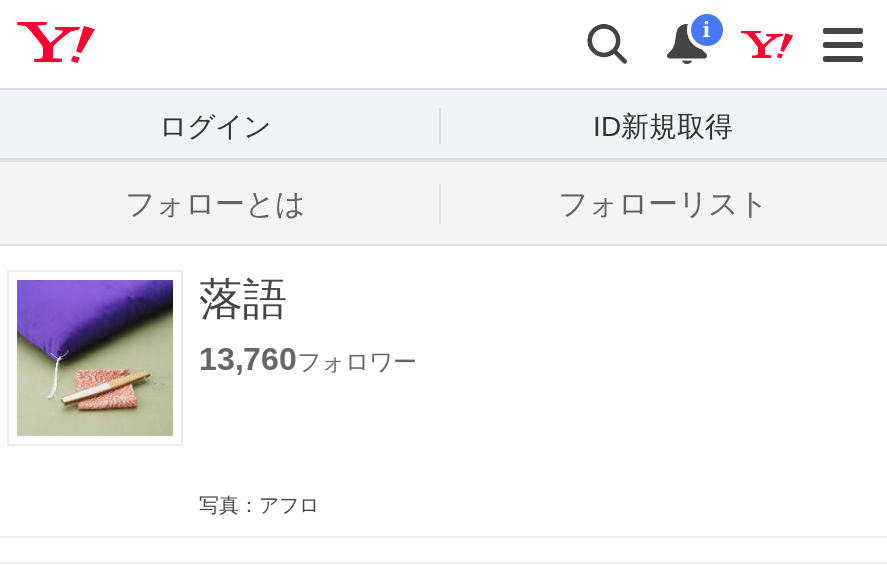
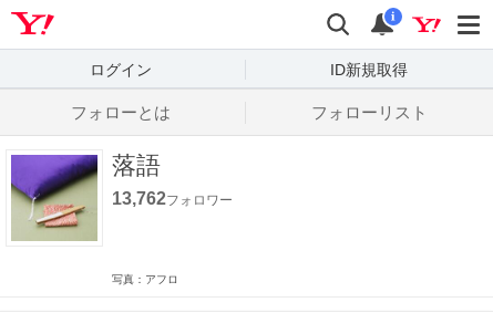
- 13,760フォロワー
+ 13,762フォロワー
